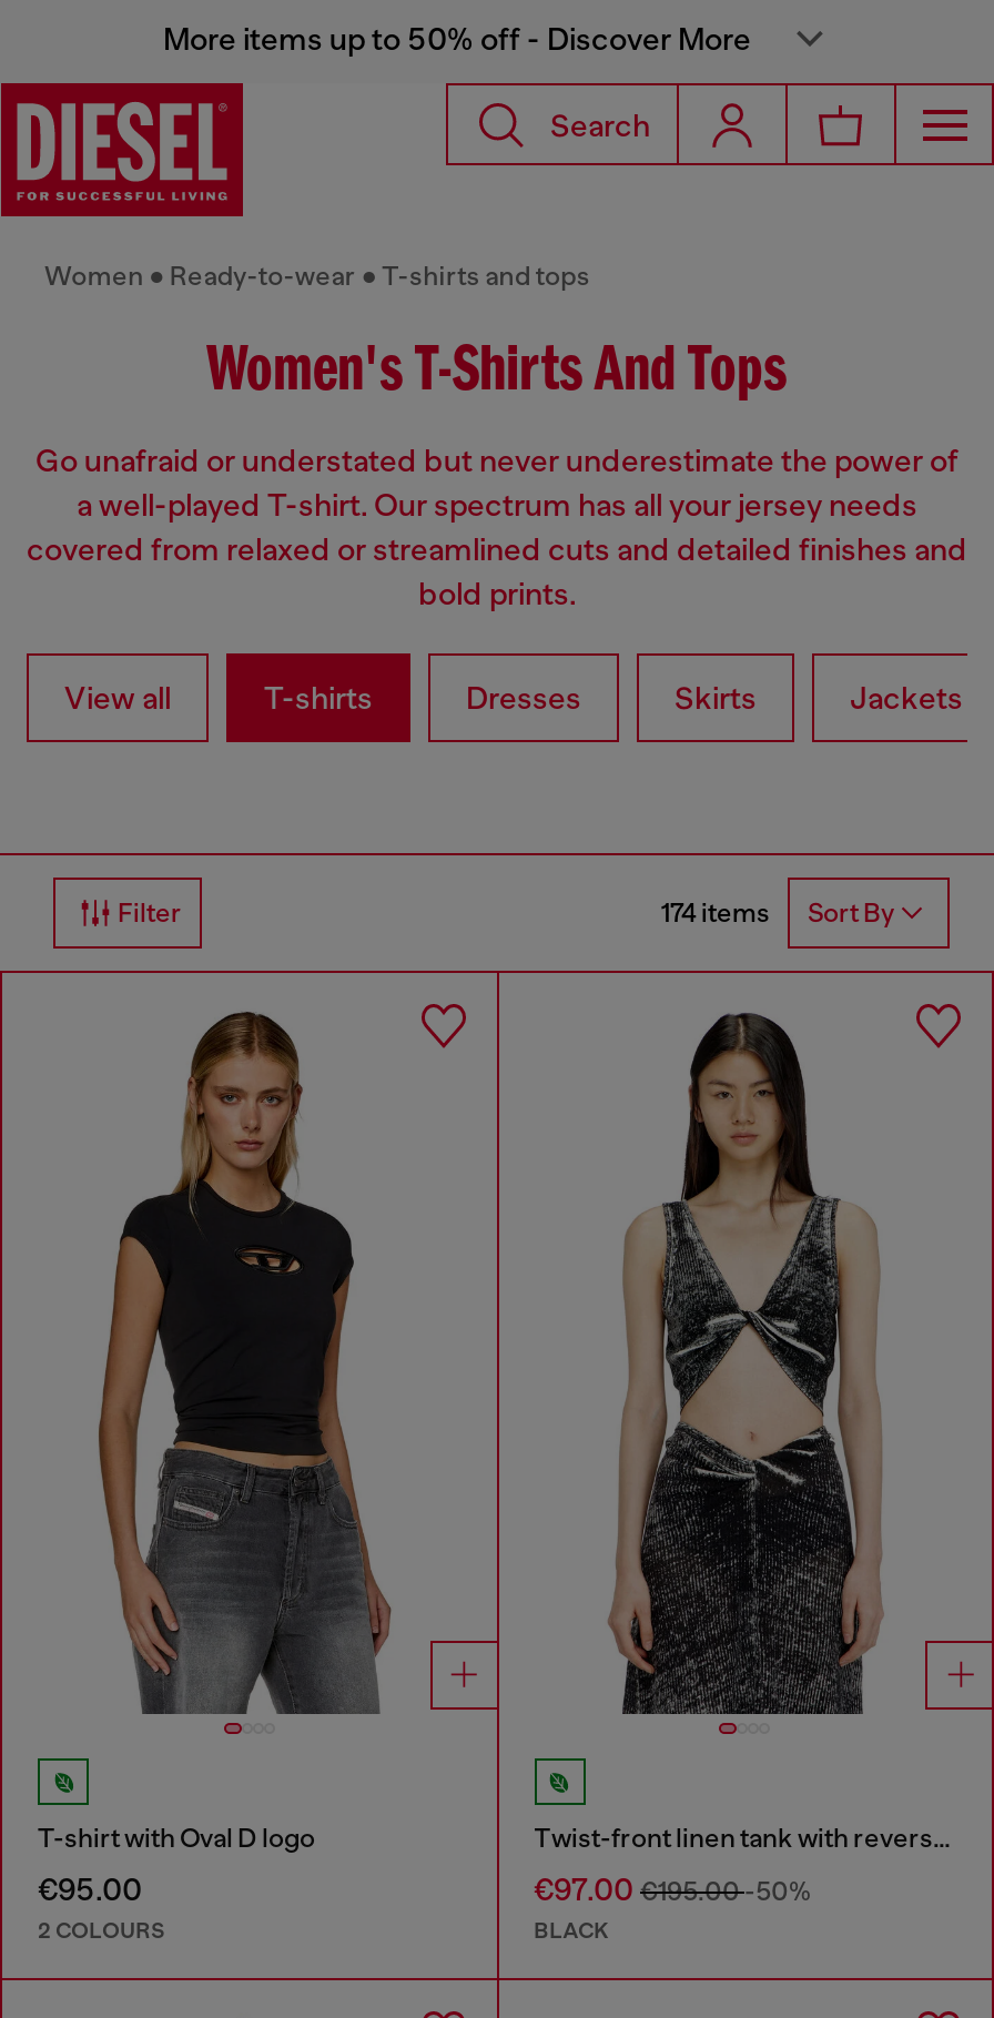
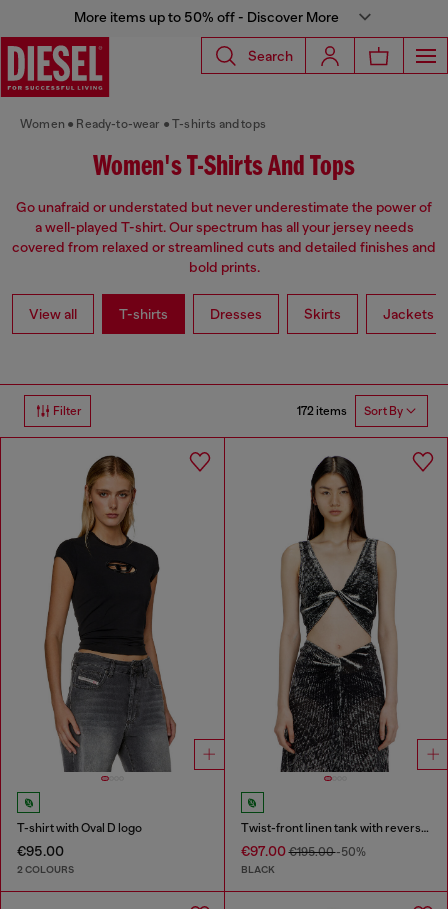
- 174 items Sort By
+ 172 items Sort By
